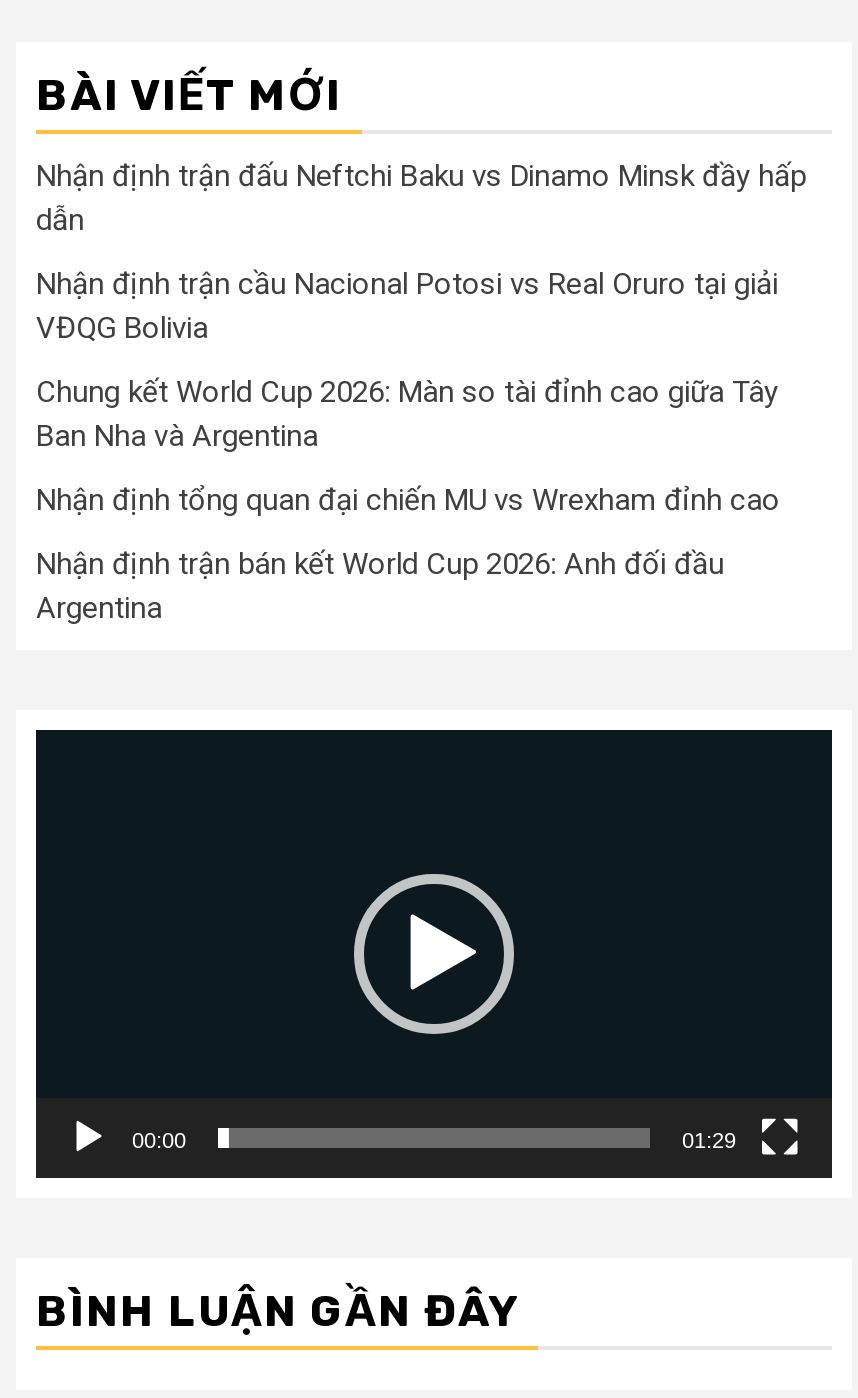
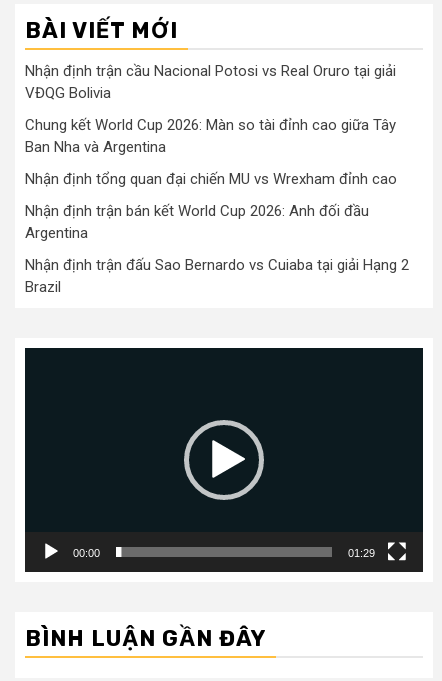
- Nhận định trận đấu Neftchi Baku vs Dinamo Minsk đầy hấp
- dẫn

moved up: Nhận định trận cầu Nacional Potosi vs Real Oruro tại giải | VĐQG Bolivia | Chung kết World Cup 2026: Màn so tài đỉnh cao giữa Tây | Ban Nha và Argentina | Nhận định tổng quan đại chiến MU vs Wrexham đỉnh cao | Nhận định trận bán kết World Cup 2026: Anh đối đầu | Argentina

+ Nhận định trận đấu Sao Bernardo vs Cuiaba tại giải Hạng 2
+ Brazil
